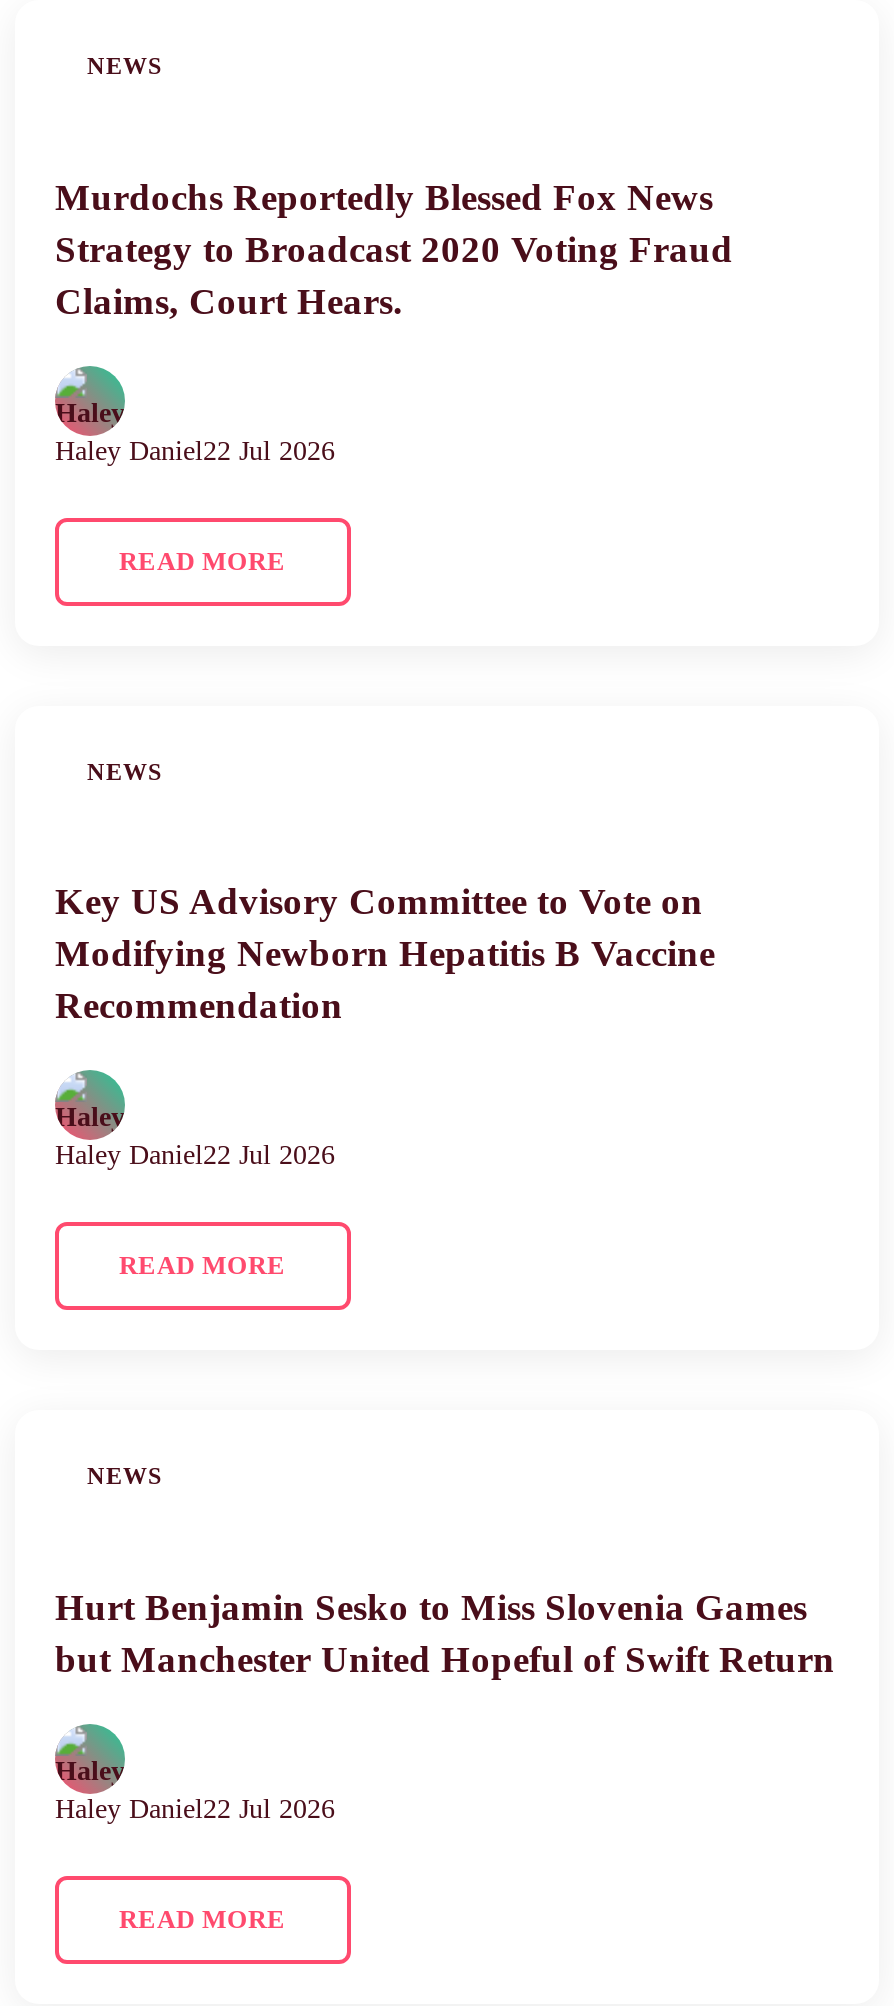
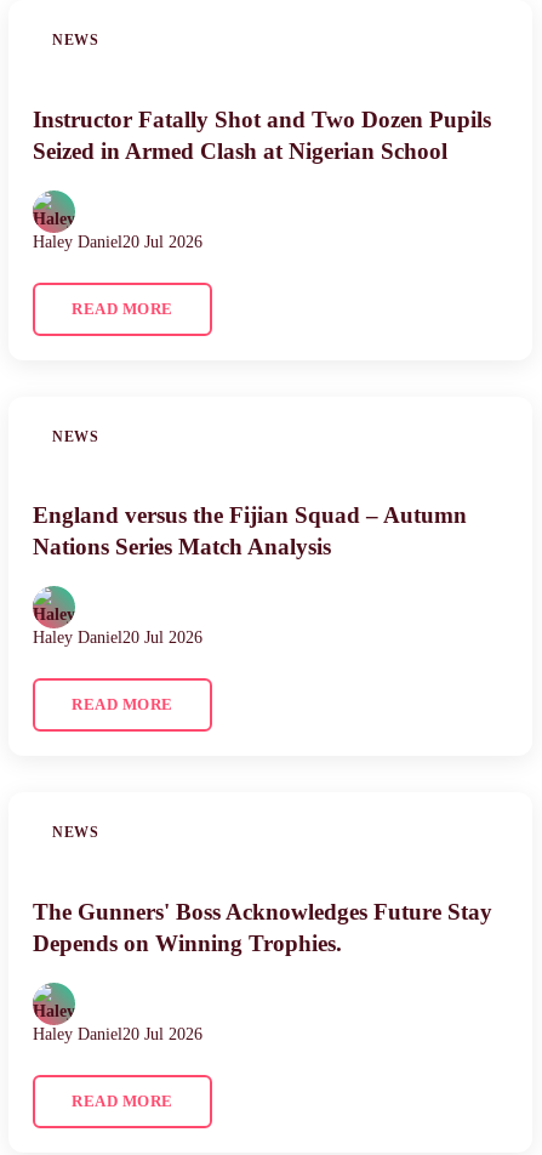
- Murdochs Reportedly Blessed Fox News
- Strategy to Broadcast 2020 Voting Fraud
- Claims, Court Hears.
+ Instructor Fatally Shot and Two Dozen Pupils
+ Seized in Armed Clash at Nigerian School

- Haley Daniel22 Jul 2026
+ Haley Daniel20 Jul 2026

- Key US Advisory Committee to Vote on
- Modifying Newborn Hepatitis B Vaccine
- Recommendation
+ England versus the Fijian Squad – Autumn
+ Nations Series Match Analysis

- Haley Daniel22 Jul 2026
+ Haley Daniel20 Jul 2026

- Hurt Benjamin Sesko to Miss Slovenia Games
- but Manchester United Hopeful of Swift Return
+ The Gunners' Boss Acknowledges Future Stay
+ Depends on Winning Trophies.

- Haley Daniel22 Jul 2026
+ Haley Daniel20 Jul 2026
